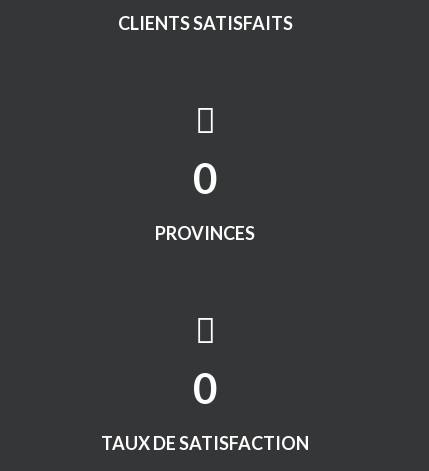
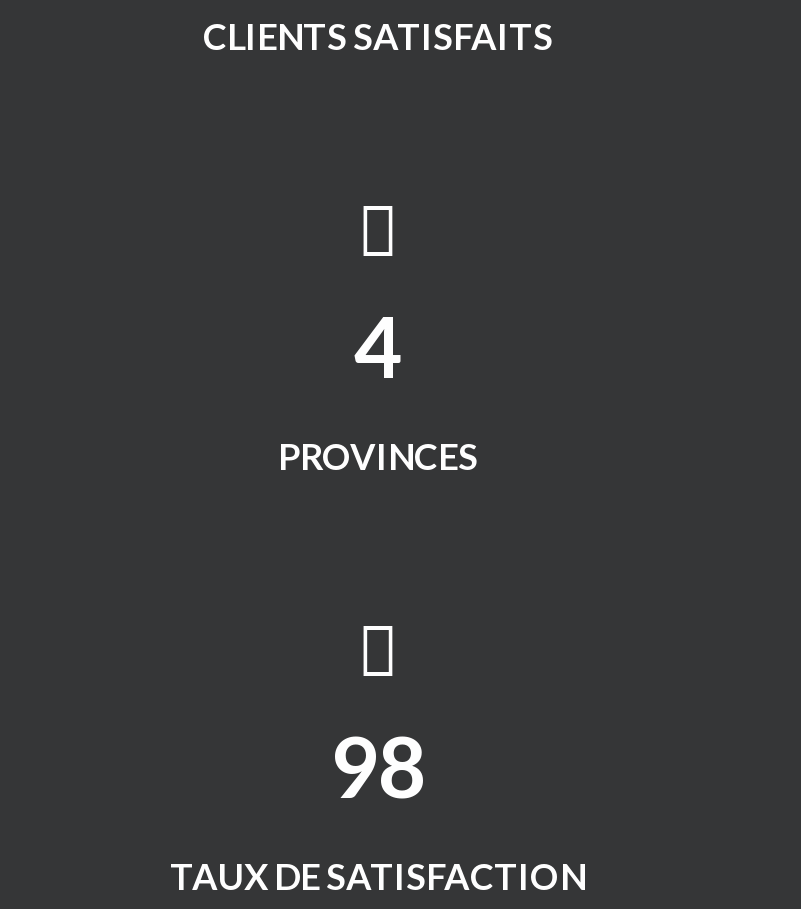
- 0
+ 4

- 0
+ 98
